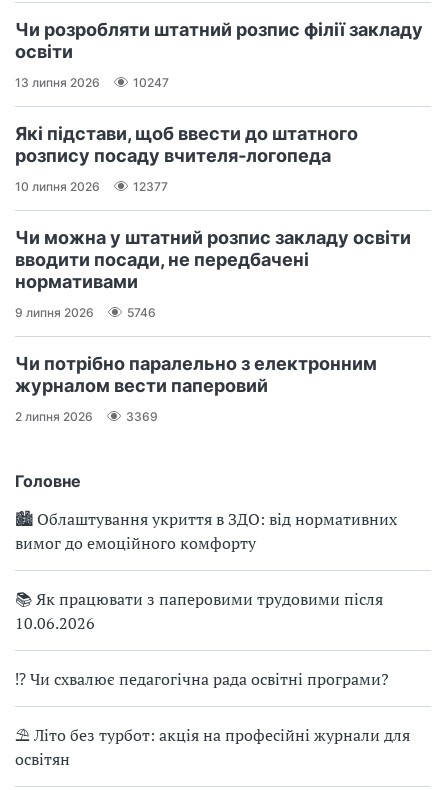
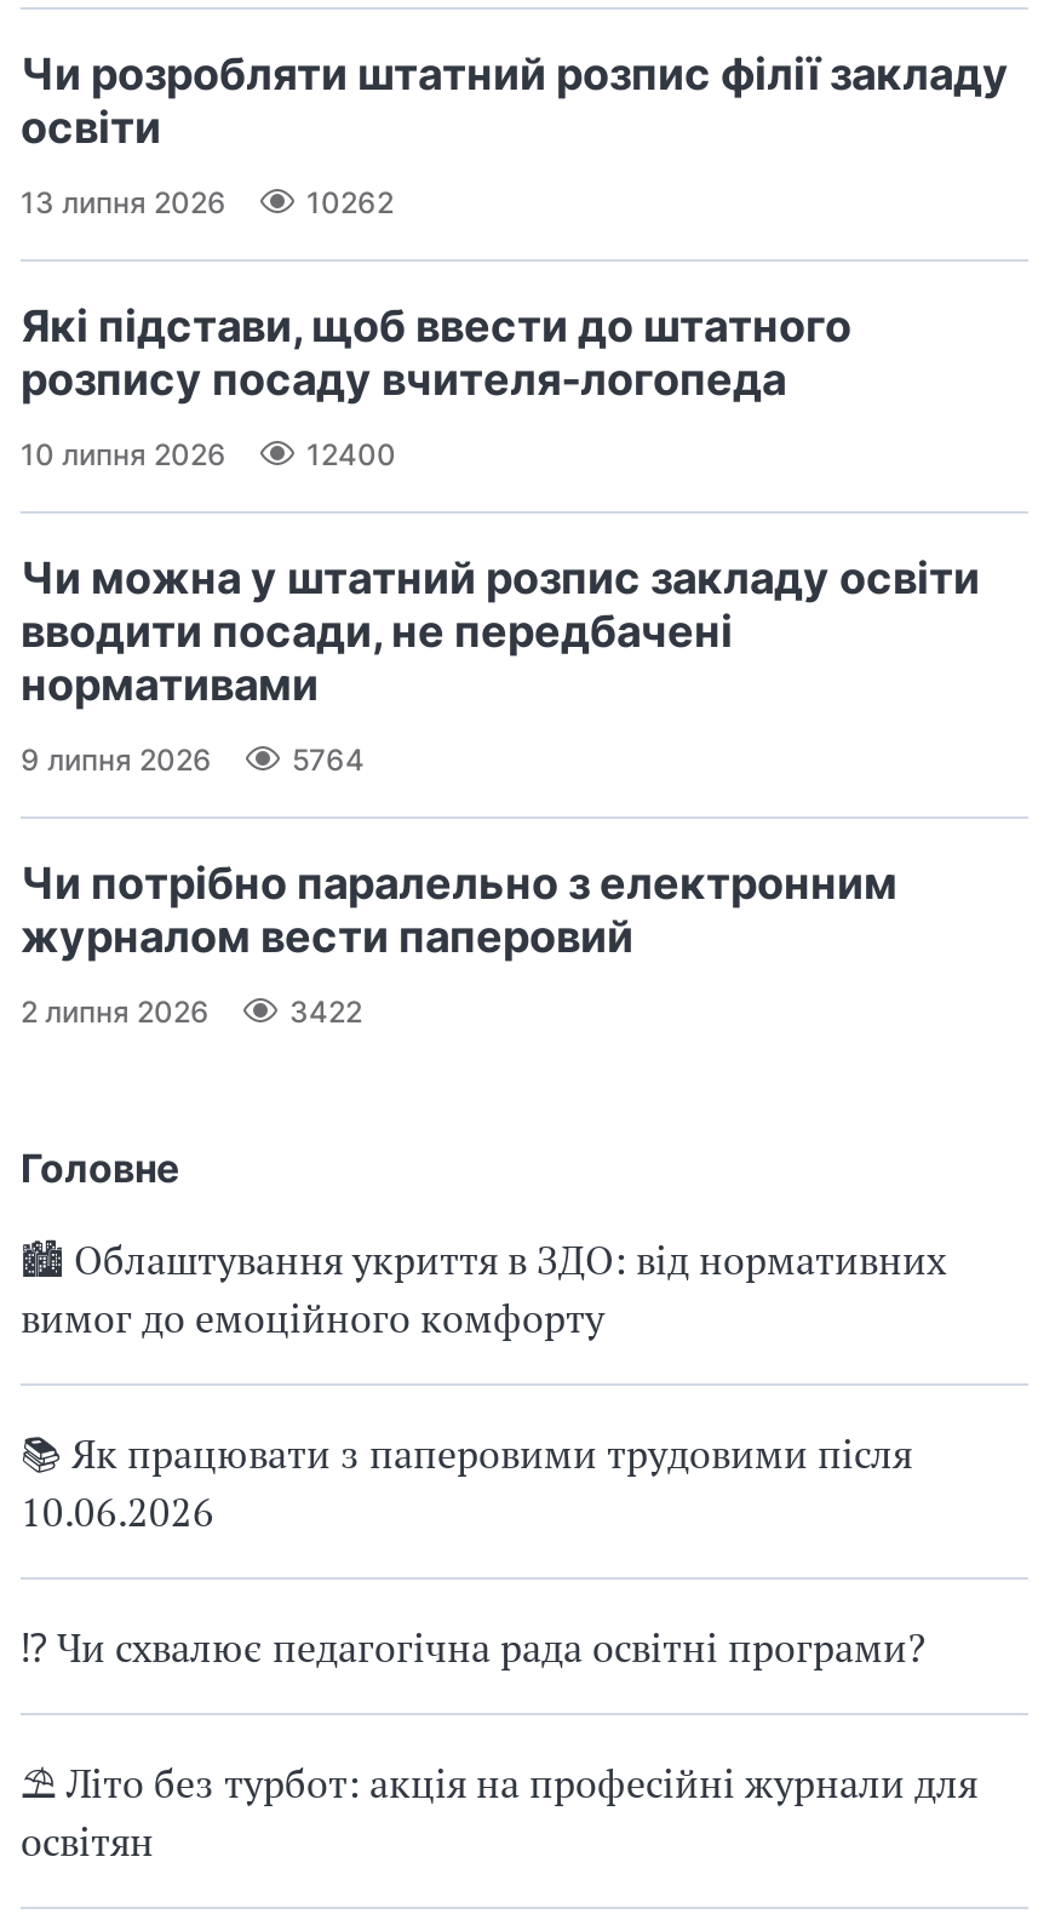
- 10247
+ 10262

- 12377
+ 12400

- 5746
+ 5764

- 3369
+ 3422
